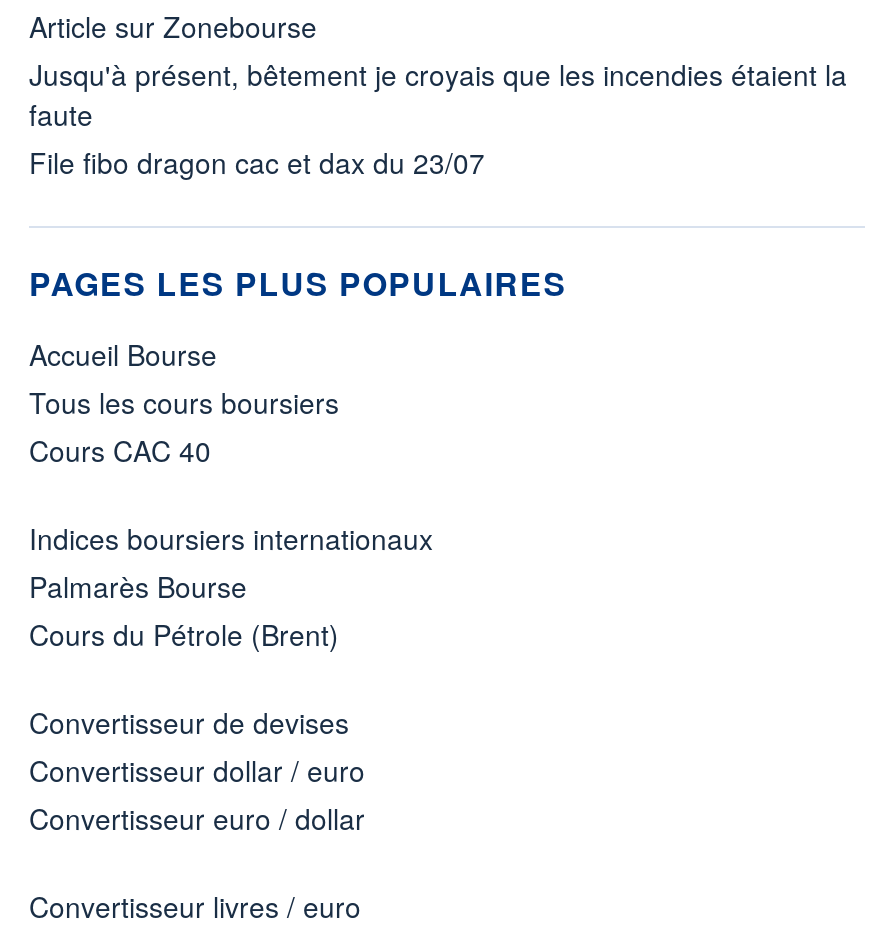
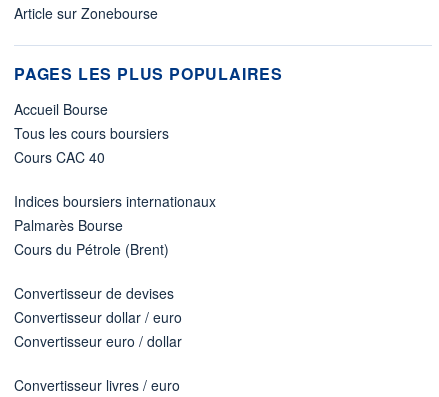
- Jusqu'à présent, bêtement je croyais que les incendies étaient la
- faute
- File fibo dragon cac et dax du 23/07
